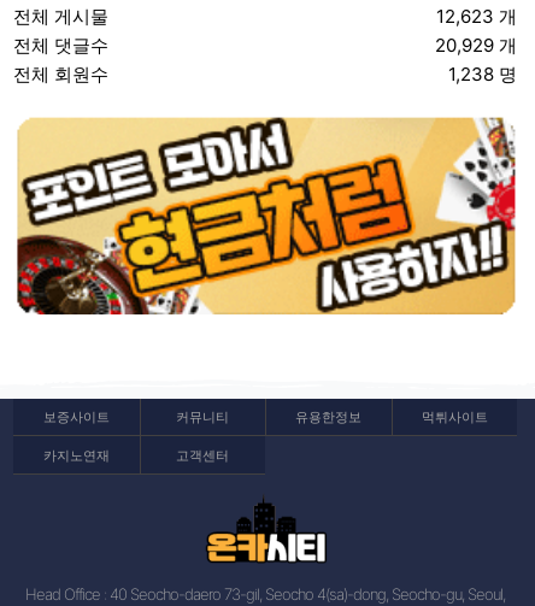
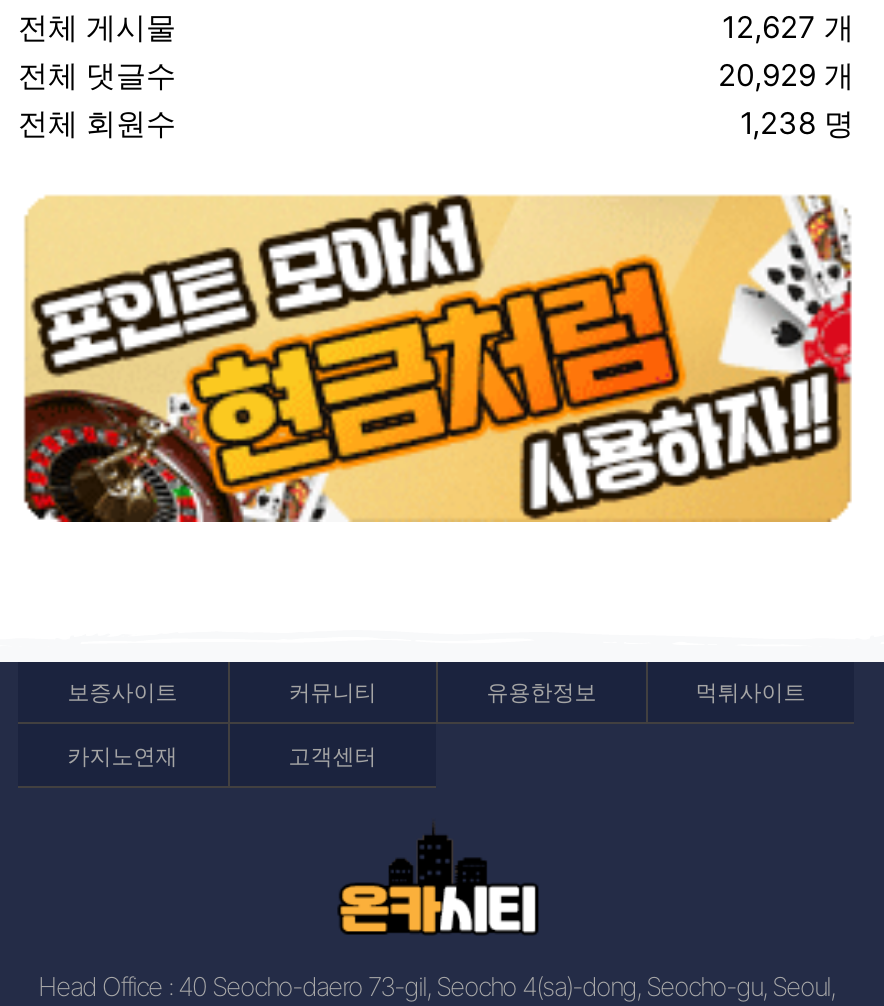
- 12,623 개
+ 12,627 개
